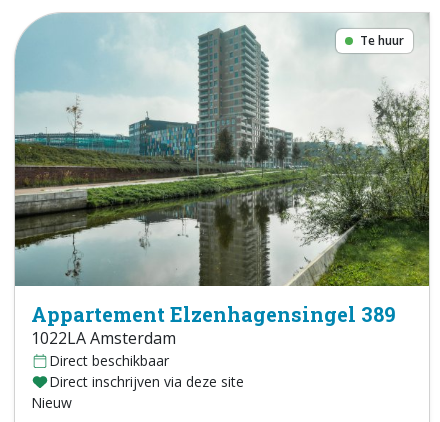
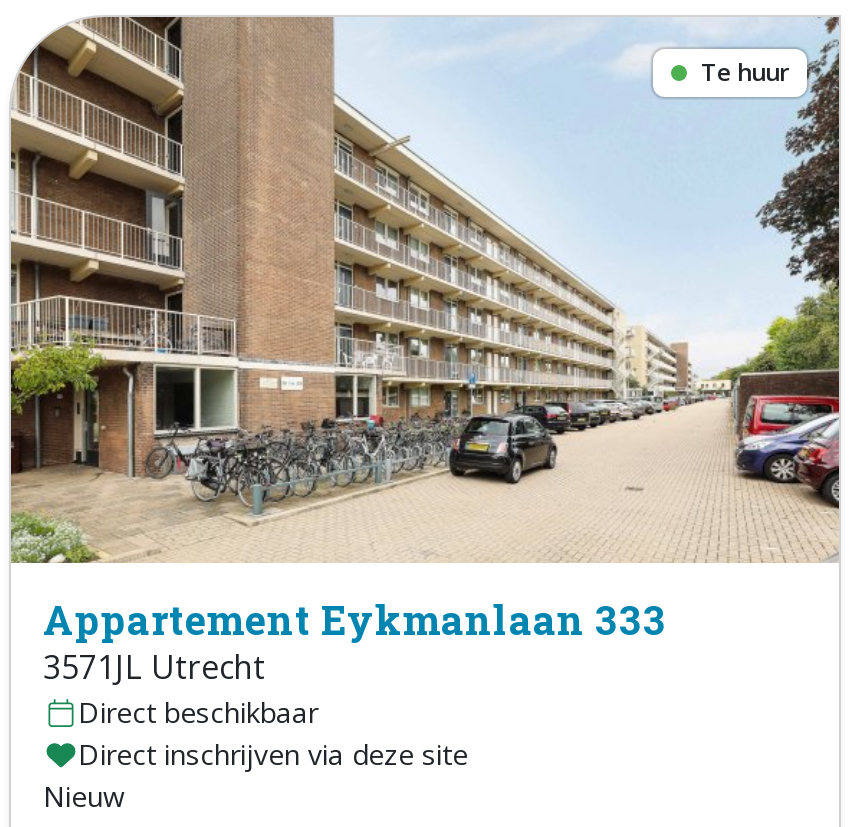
- [image]
- Appartement Elzenhagensingel 389
- 1022LA Amsterdam
+ [image]
+ Appartement Eykmanlaan 333
+ 3571JL Utrecht
